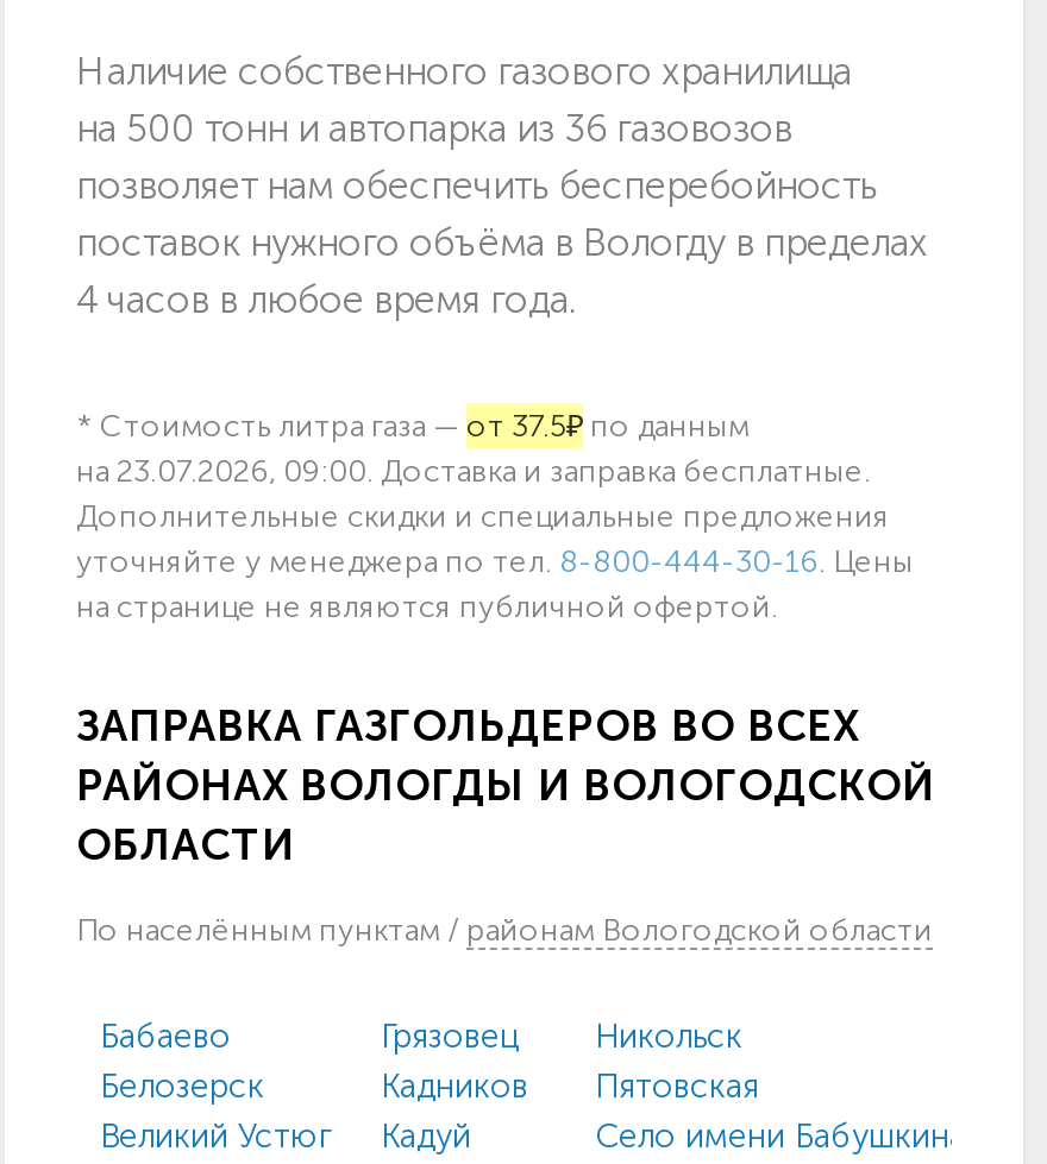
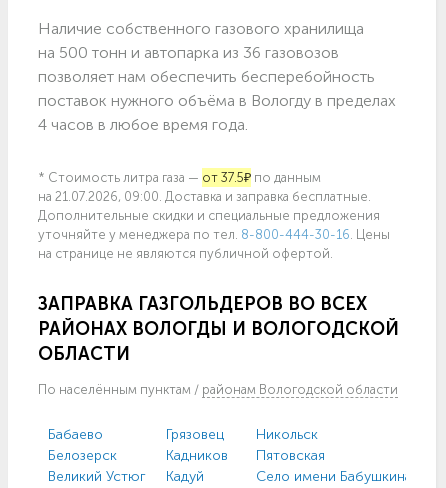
- на 23.07.2026, 09:00. Доставка и заправка бесплатные.
+ на 21.07.2026, 09:00. Доставка и заправка бесплатные.
